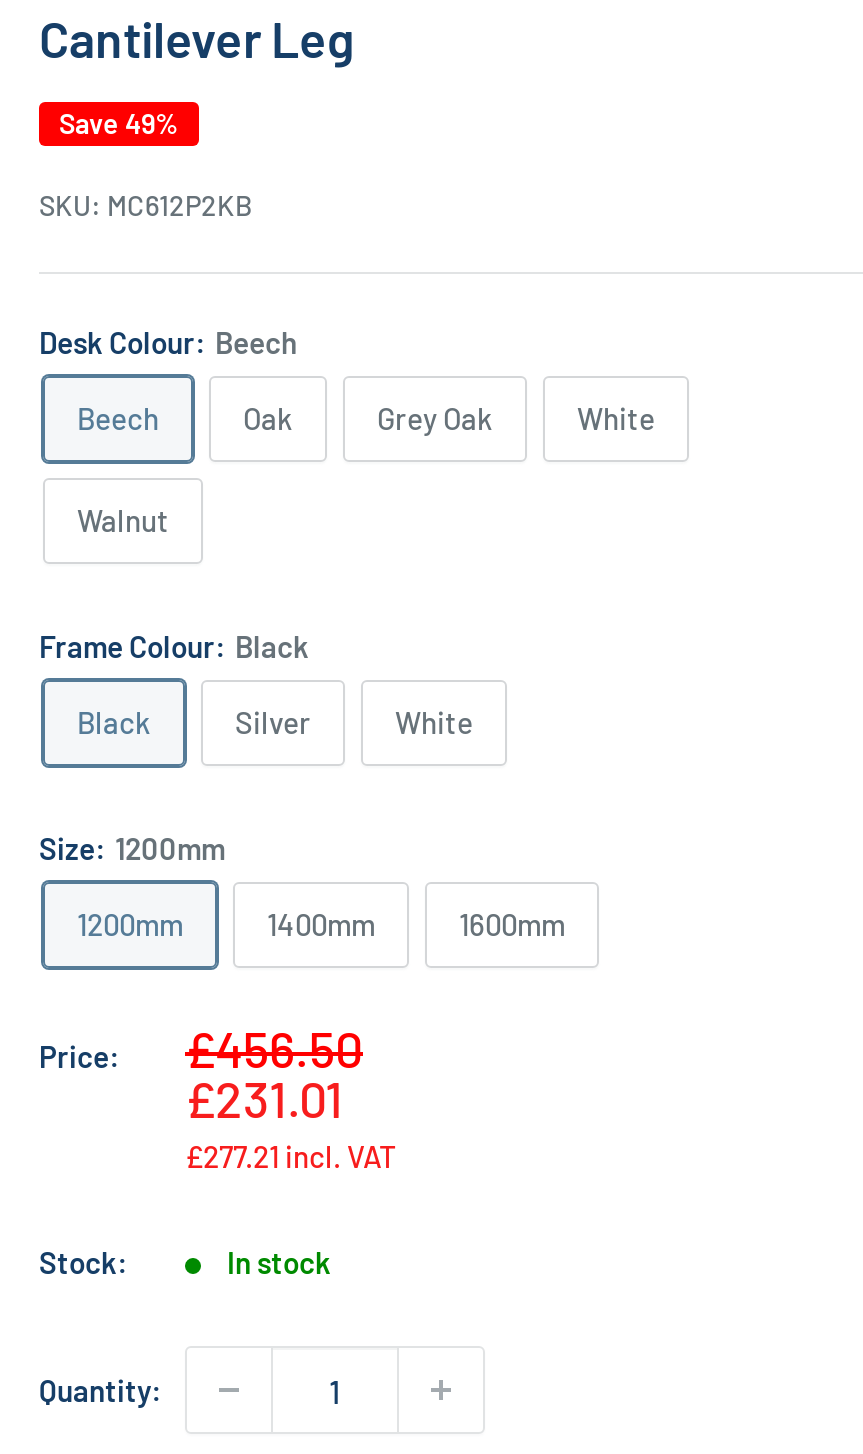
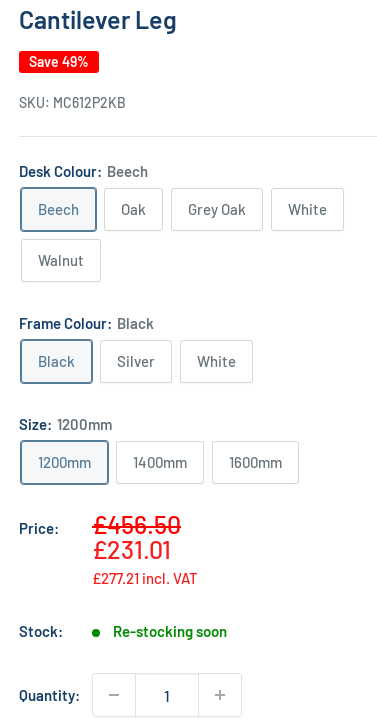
- In stock
+ Re-stocking soon
